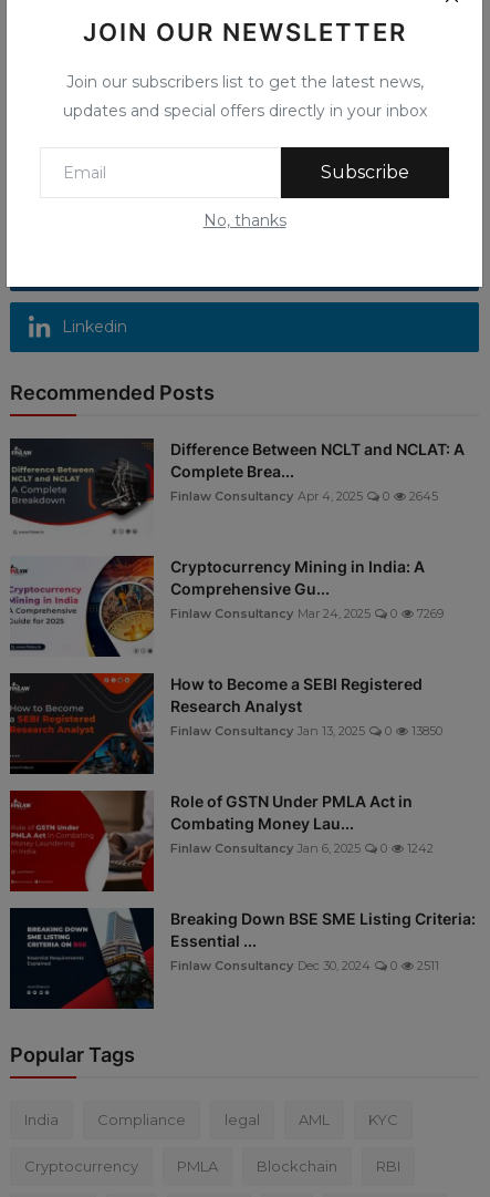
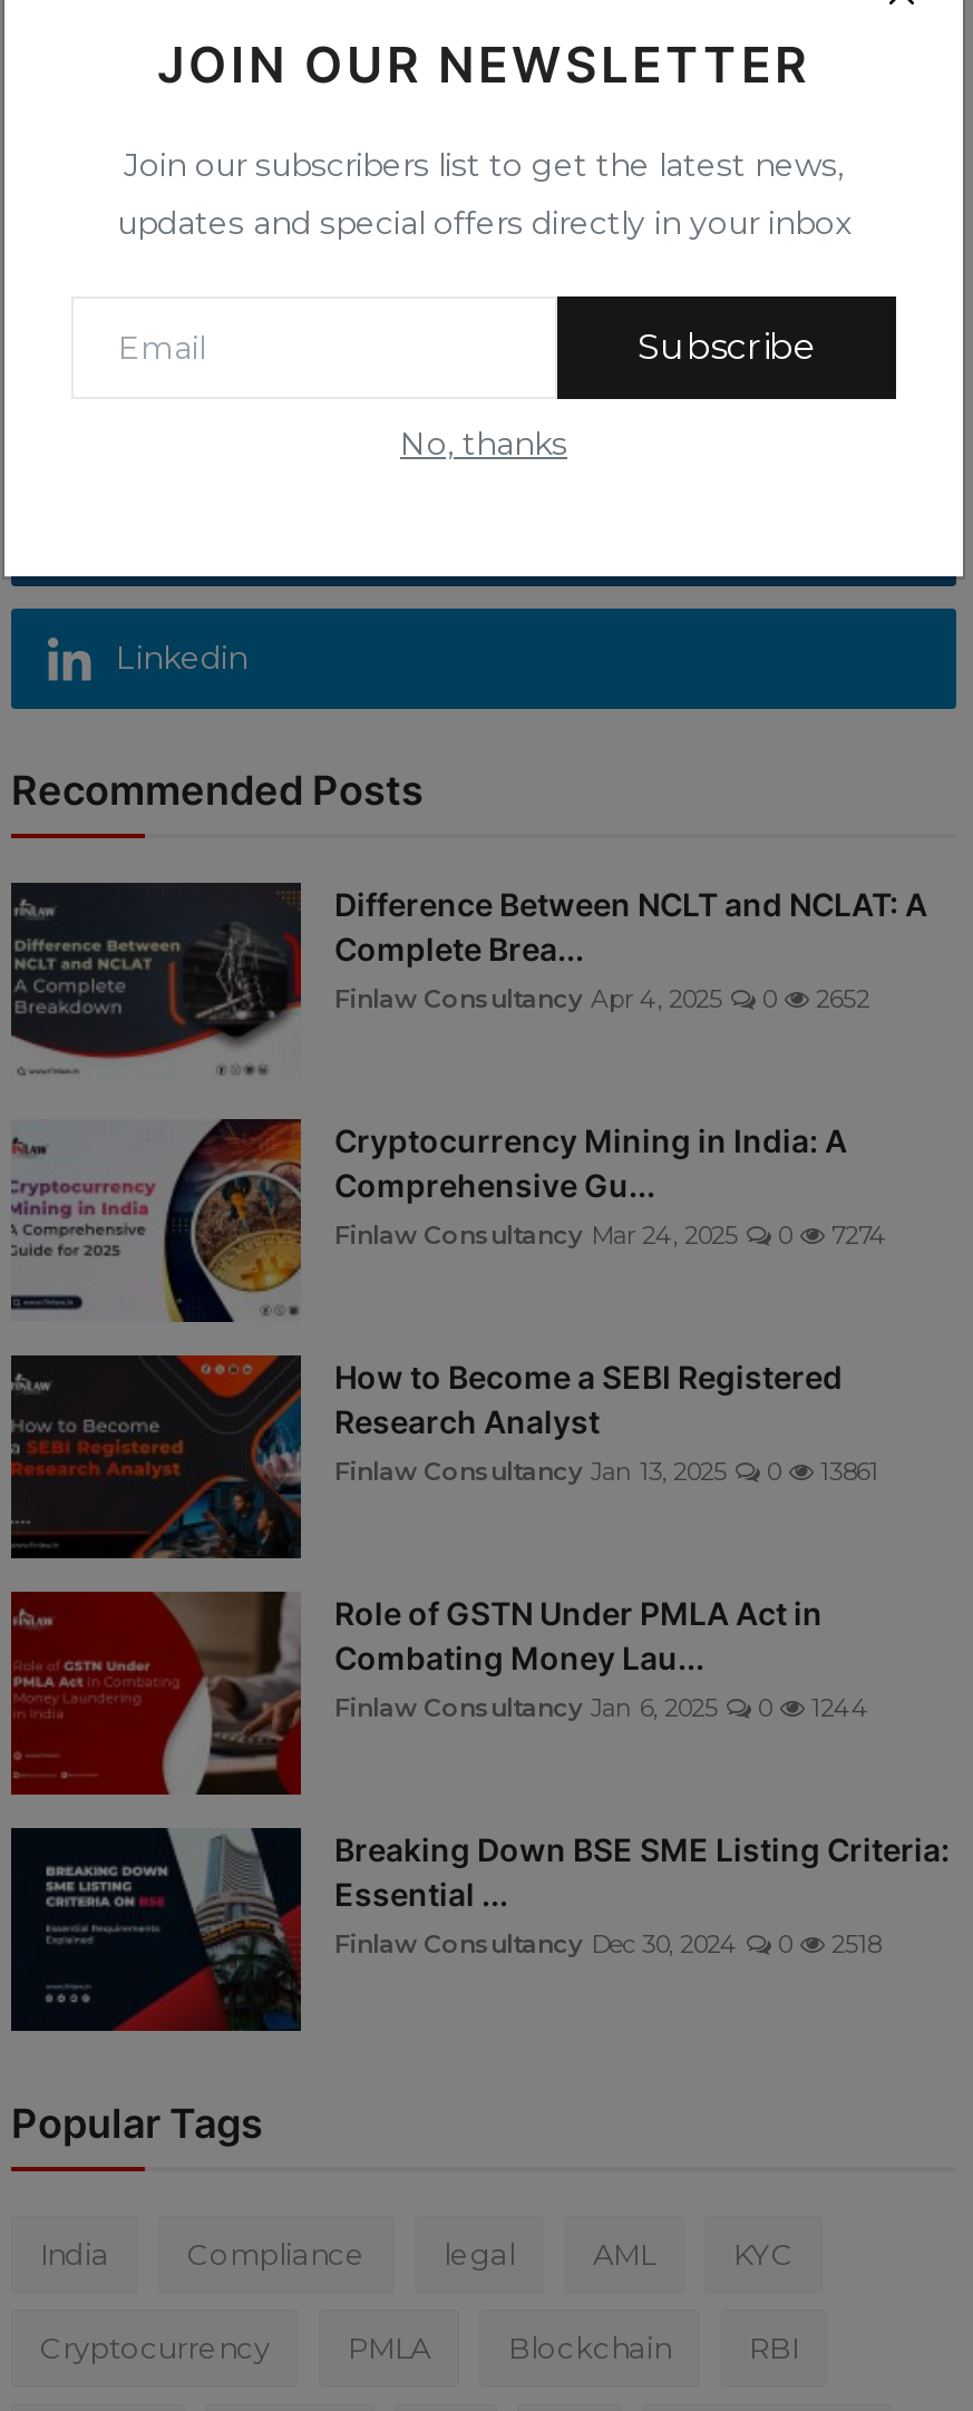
- Finlaw Consultancy Apr 4, 2025 0 2645
+ Finlaw Consultancy Apr 4, 2025 0 2652

- Finlaw Consultancy Mar 24, 2025 0 7269
+ Finlaw Consultancy Mar 24, 2025 0 7274

- Finlaw Consultancy Jan 13, 2025 0 13850
+ Finlaw Consultancy Jan 13, 2025 0 13861

- Finlaw Consultancy Jan 6, 2025 0 1242
+ Finlaw Consultancy Jan 6, 2025 0 1244

- Finlaw Consultancy Dec 30, 2024 0 2511
+ Finlaw Consultancy Dec 30, 2024 0 2518
